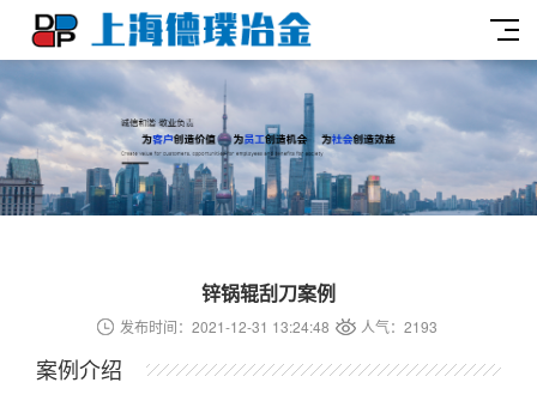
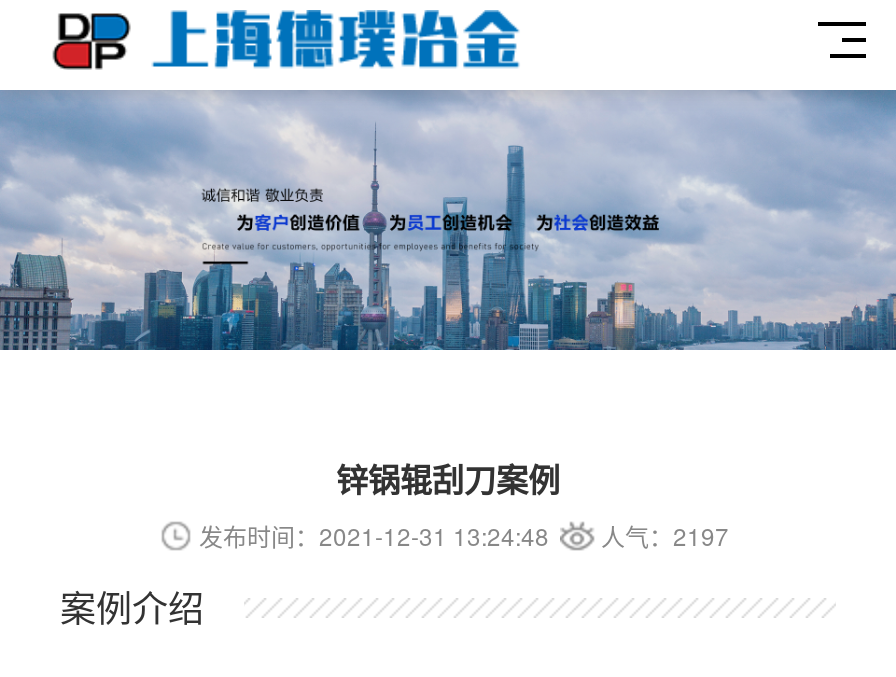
- 发布时间：2021-12-31 13:24:48 人气：2193
+ 发布时间：2021-12-31 13:24:48 人气：2197
